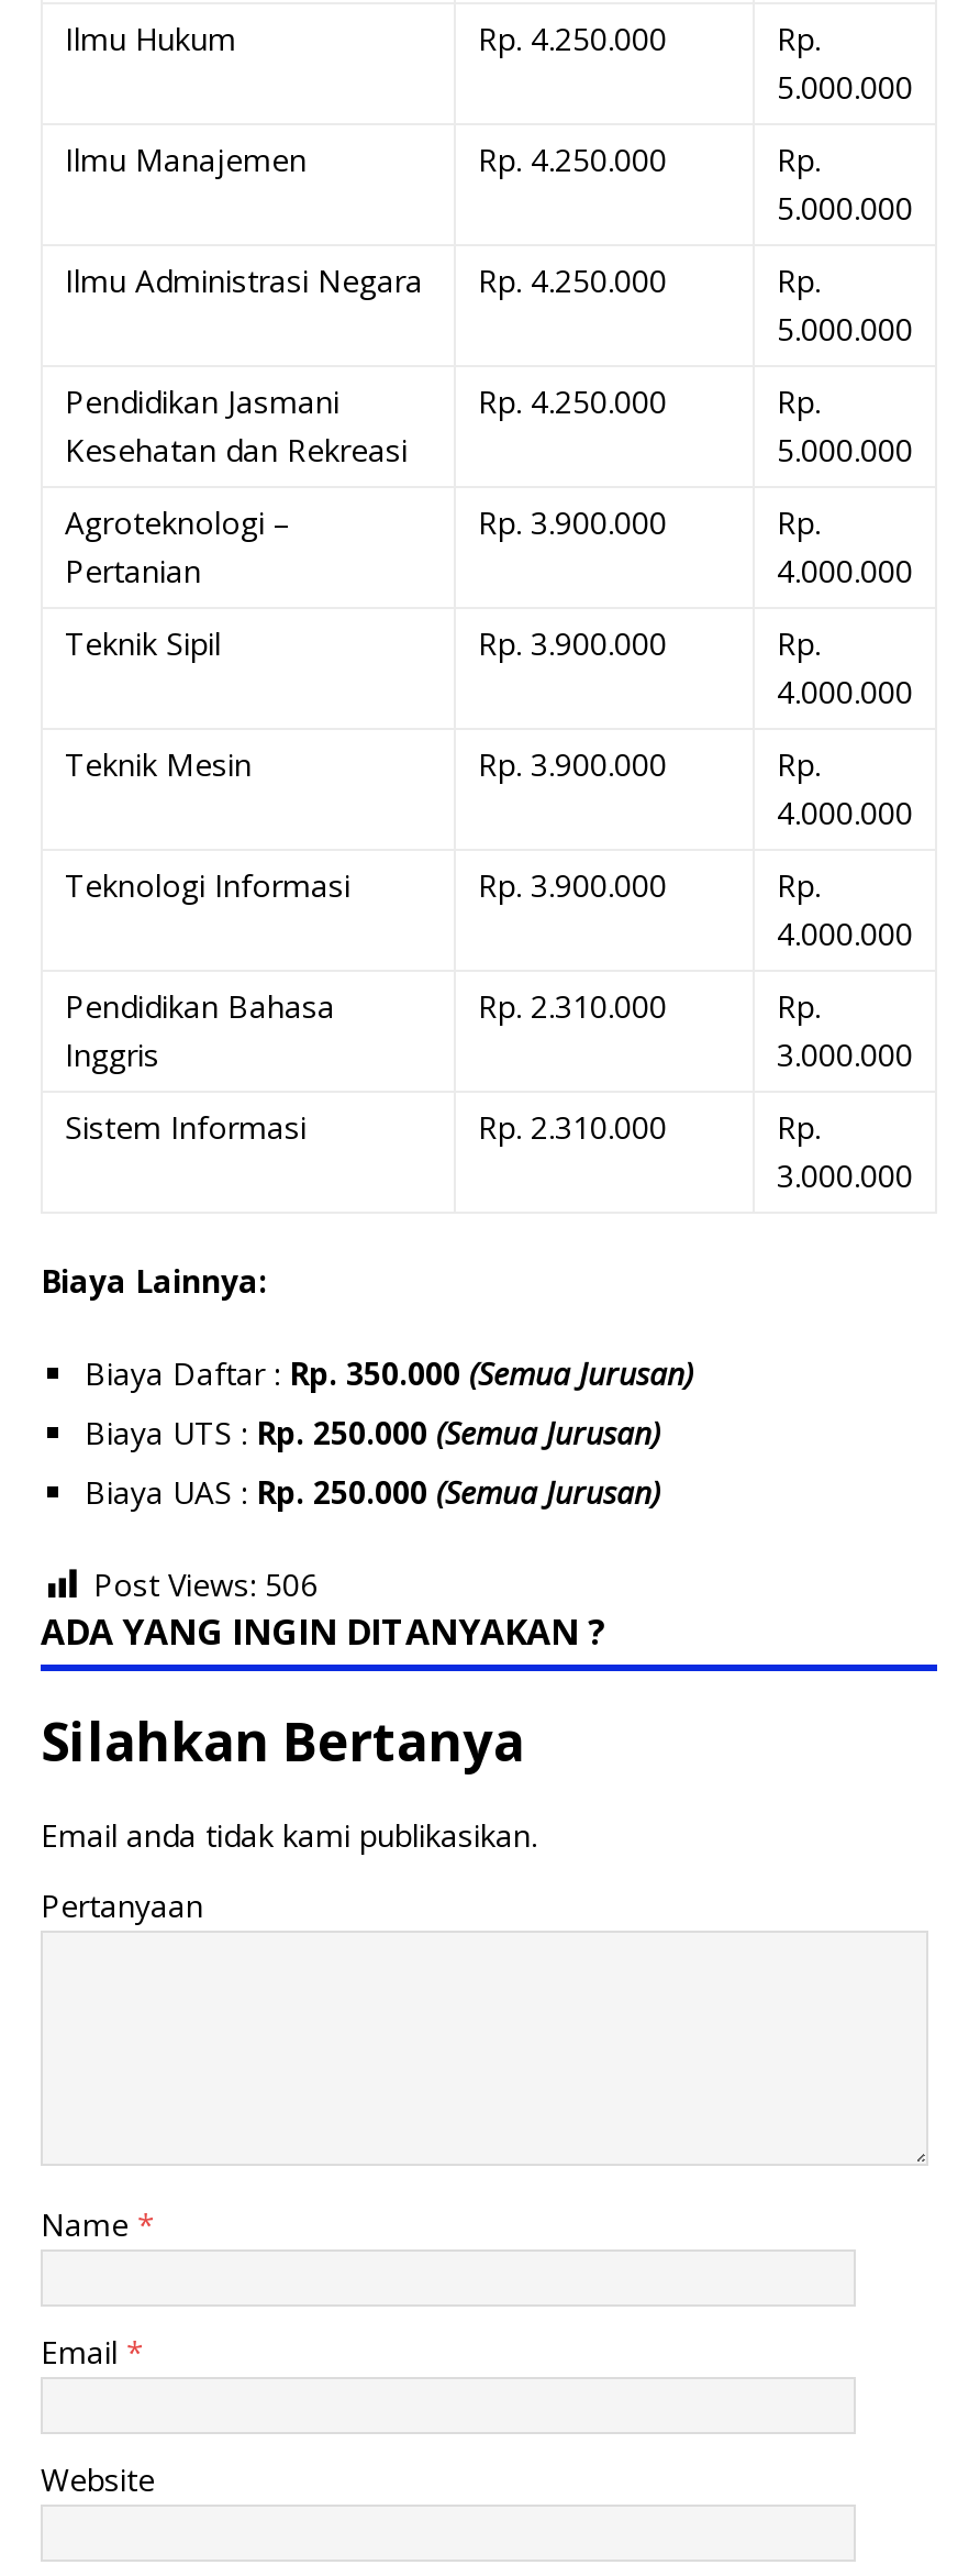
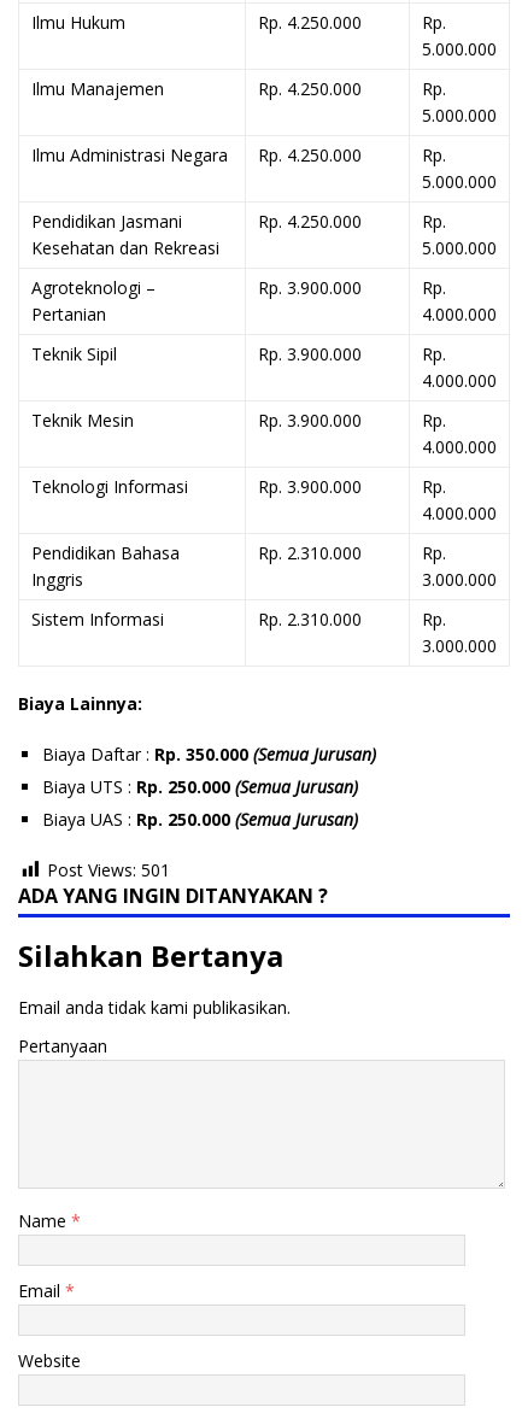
- Post Views: 506
+ Post Views: 501
